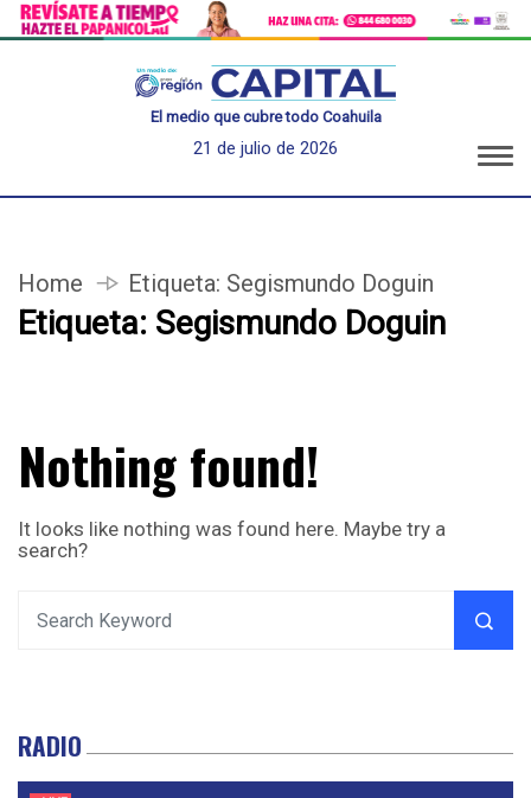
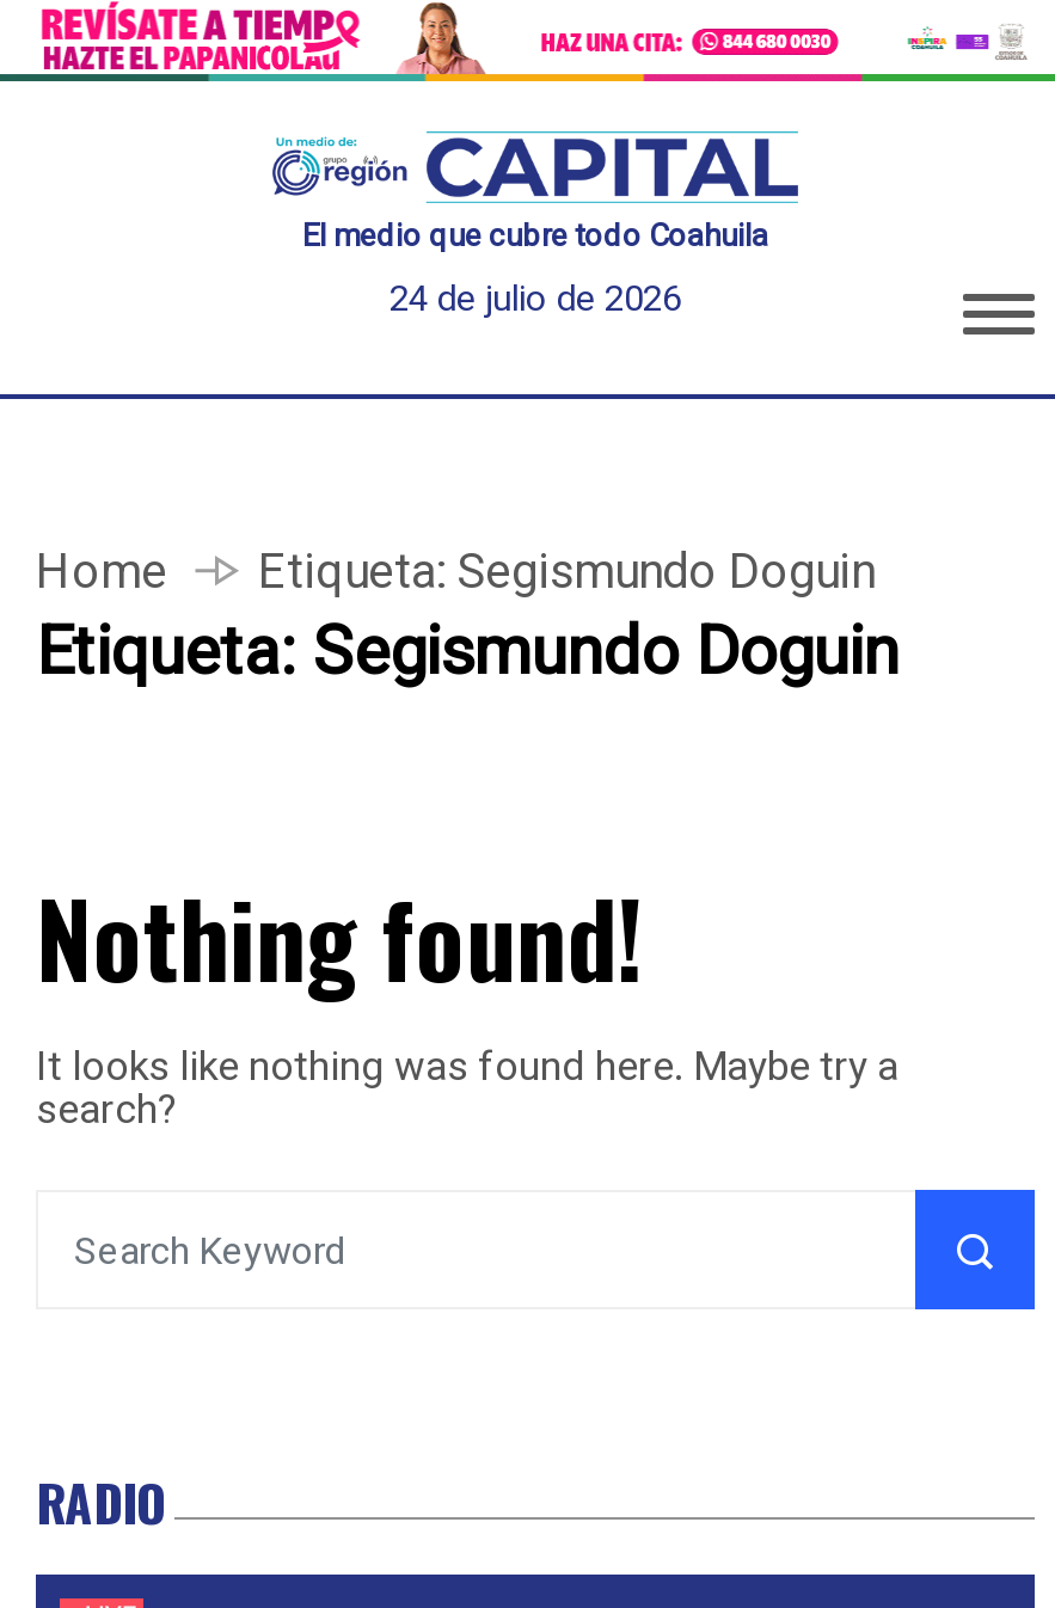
- 21 de julio de 2026
+ 24 de julio de 2026
